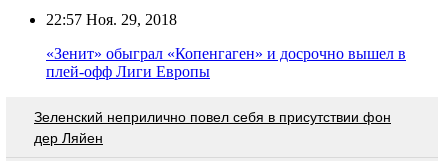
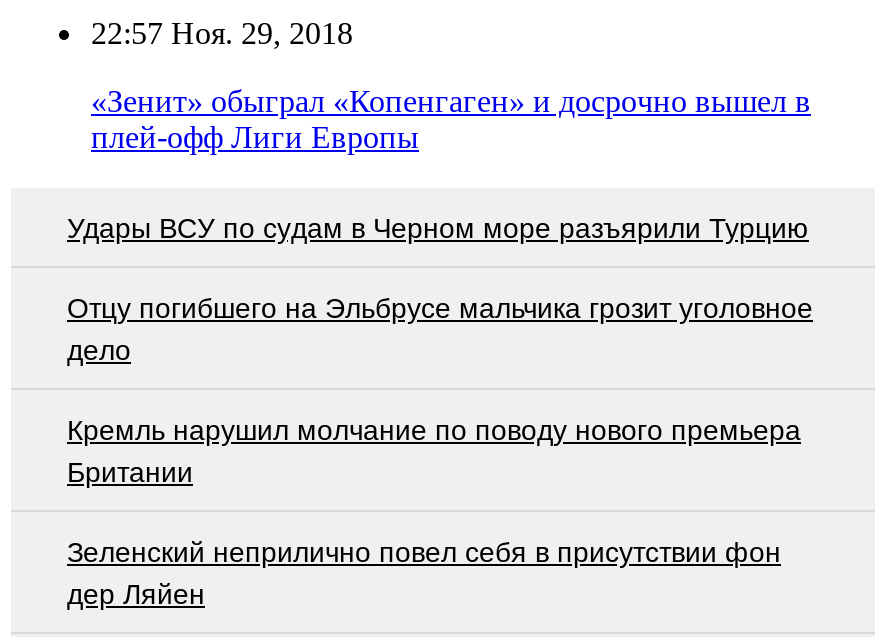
+ Удары ВСУ по судам в Черном море разъярили Турцию
+ Отцу погибшего на Эльбрусе мальчика грозит уголовное
+ дело
+ Кремль нарушил молчание по поводу нового премьера
+ Британии
